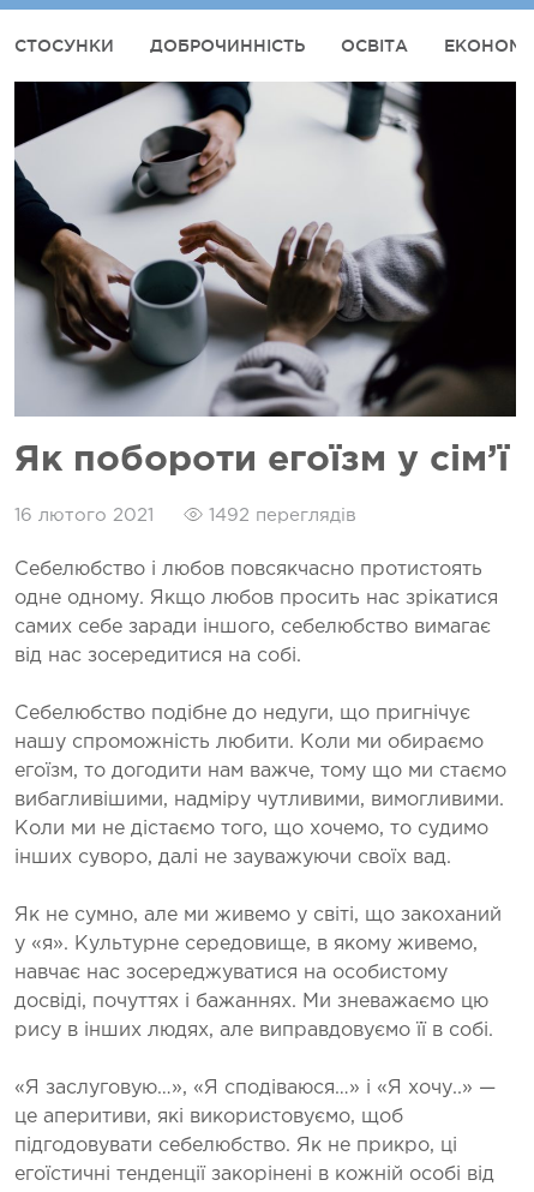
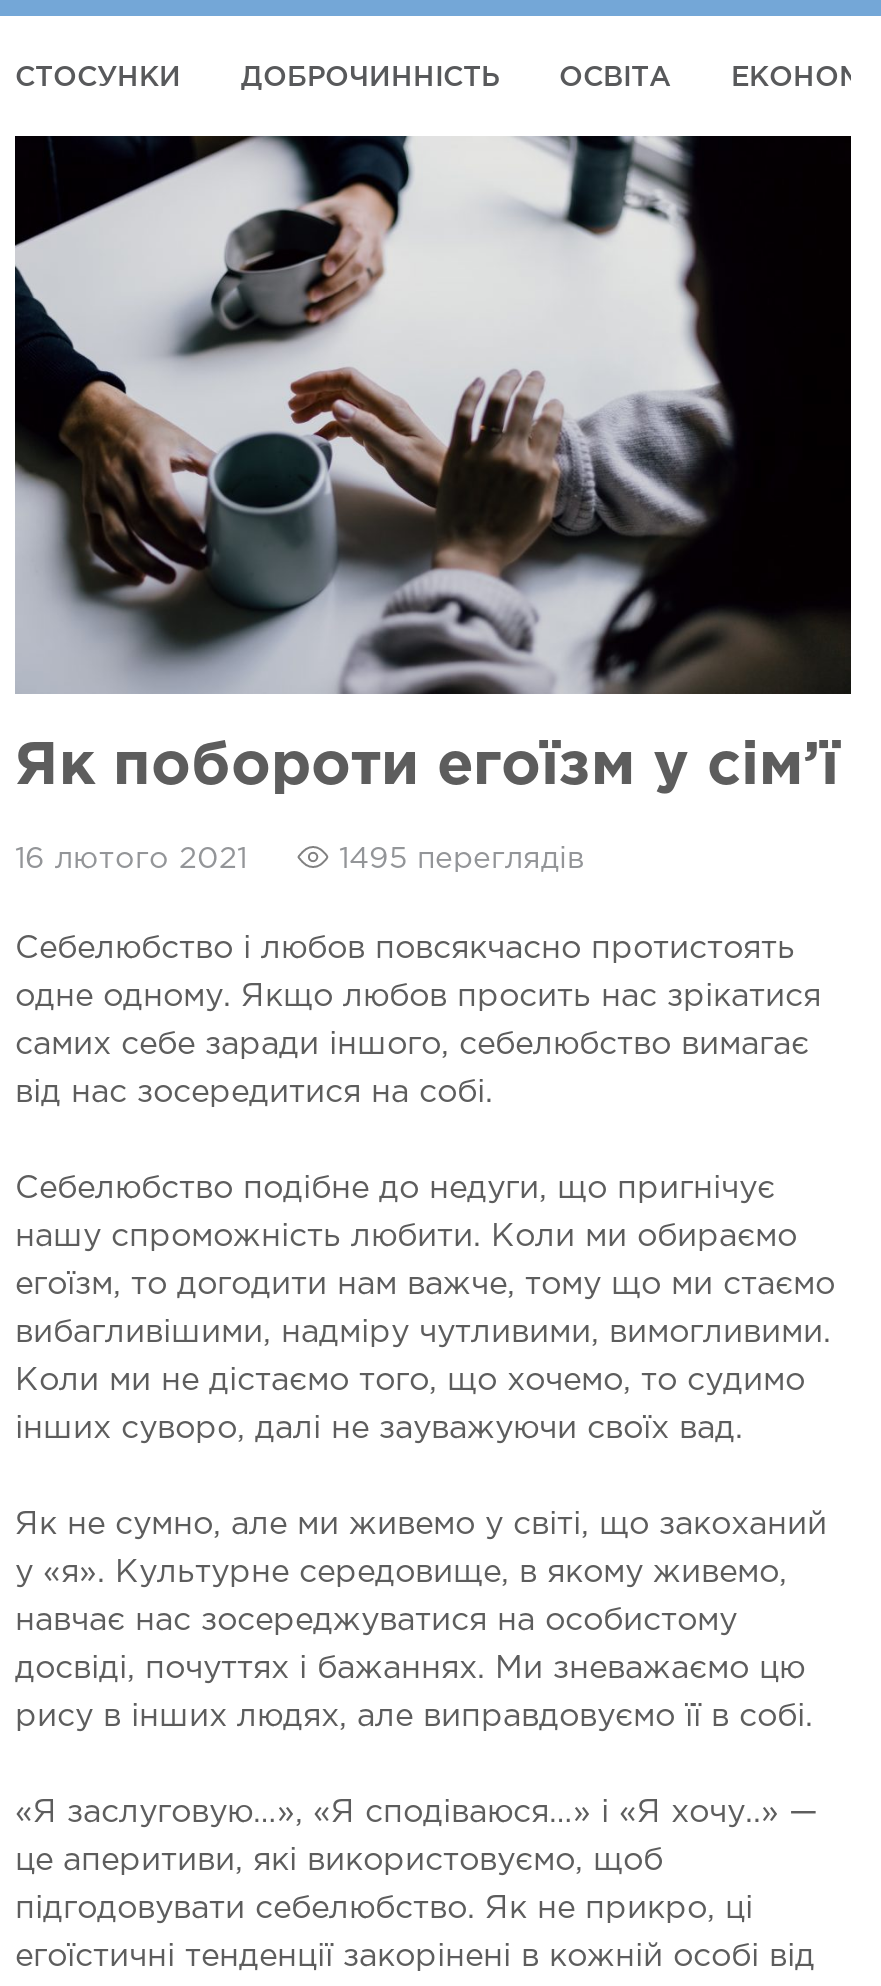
- 1492 переглядів
+ 1495 переглядів
